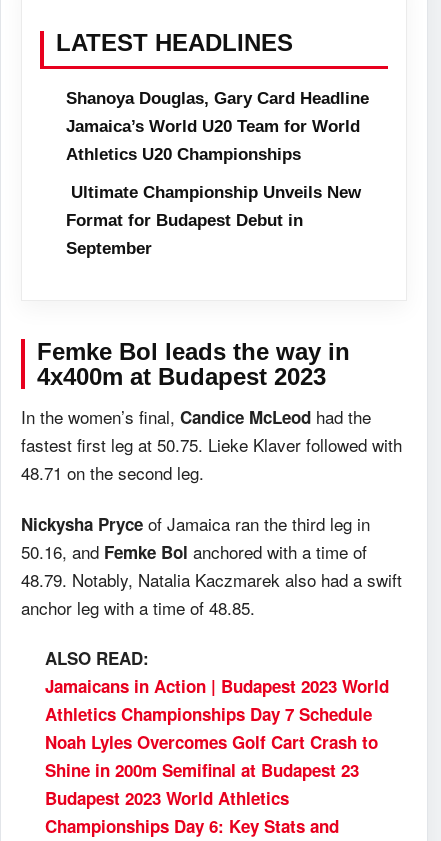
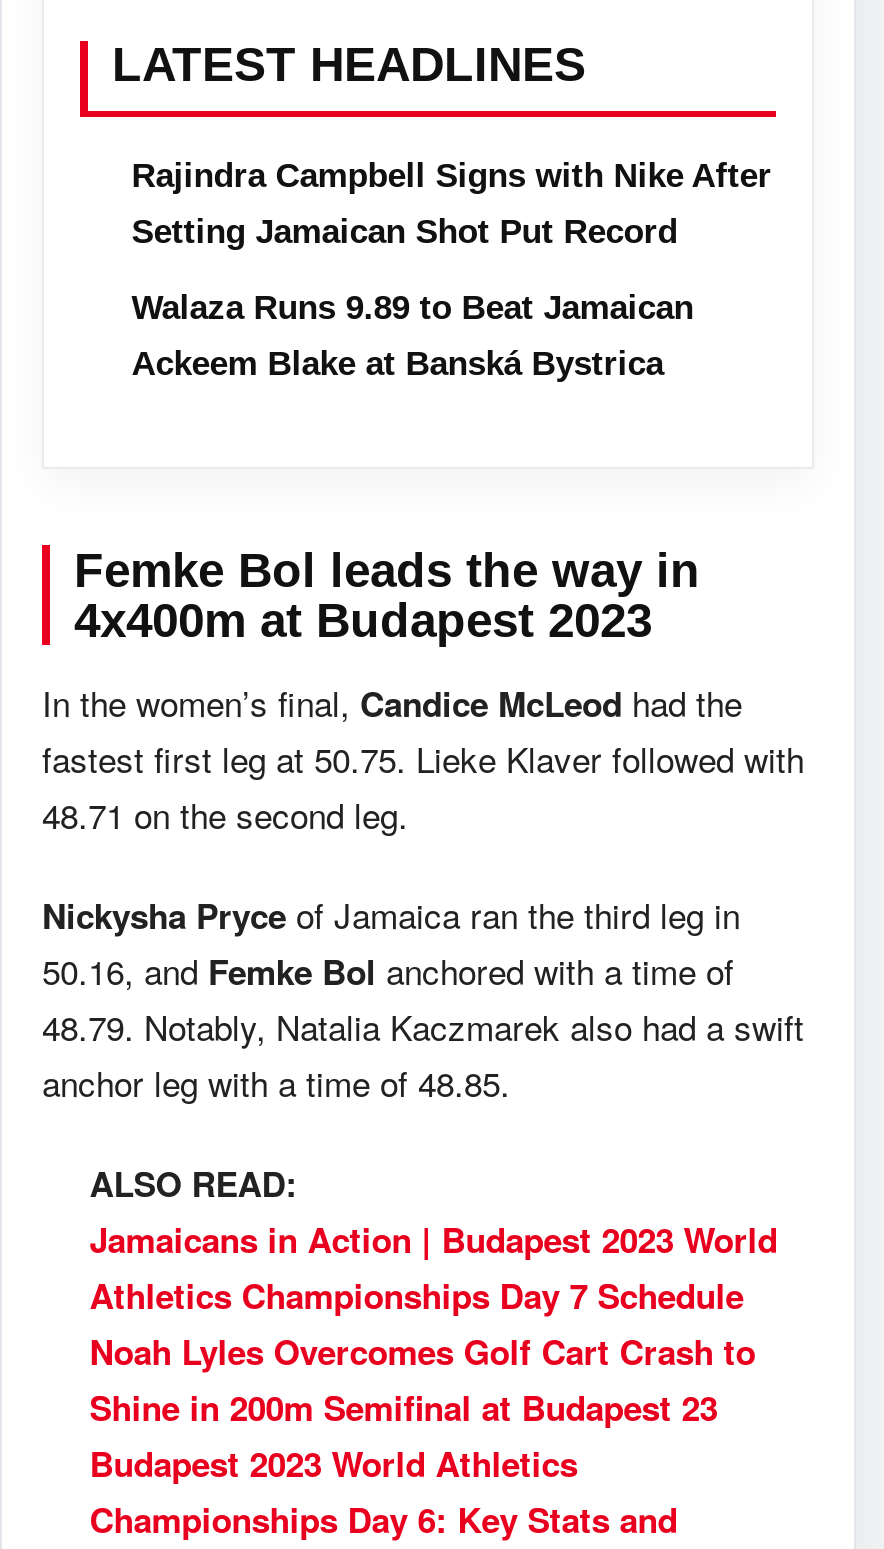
- Shanoya Douglas, Gary Card Headline
- Jamaica’s World U20 Team for World
- Athletics U20 Championships
- Ultimate Championship Unveils New
- Format for Budapest Debut in
- September
+ Rajindra Campbell Signs with Nike After
+ Setting Jamaican Shot Put Record
+ Walaza Runs 9.89 to Beat Jamaican
+ Ackeem Blake at Banská Bystrica
